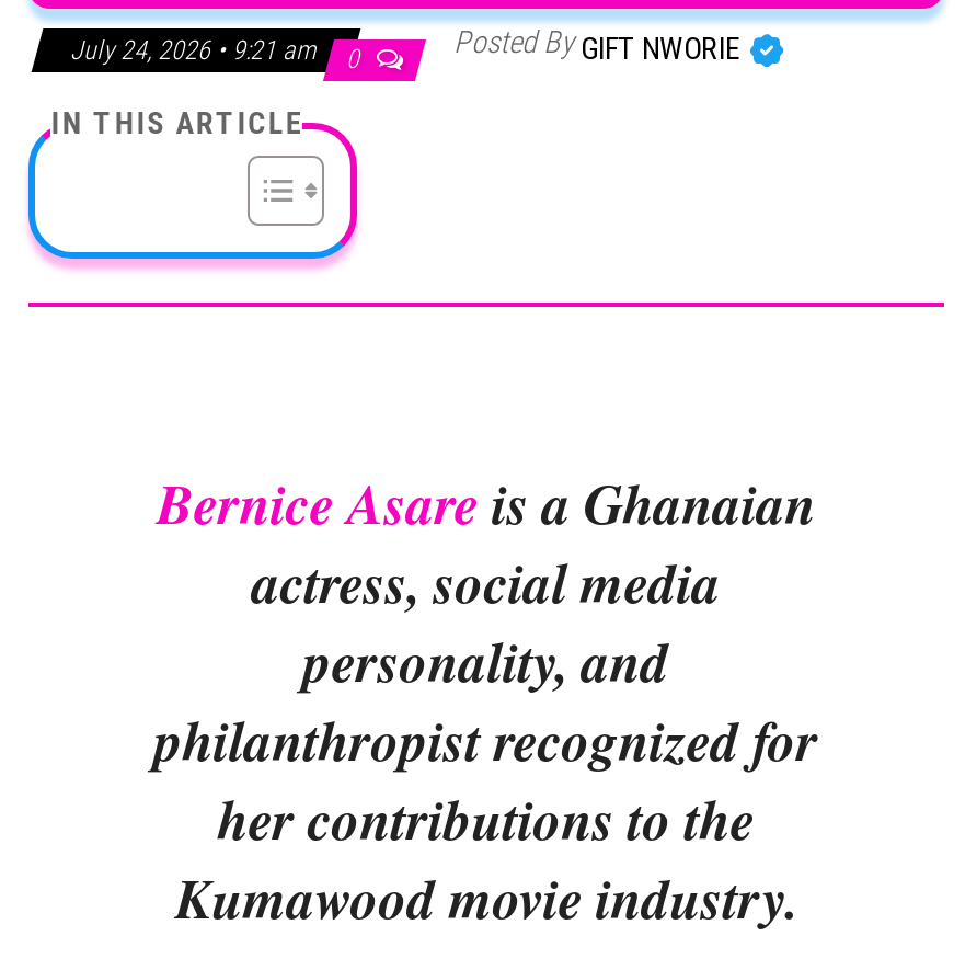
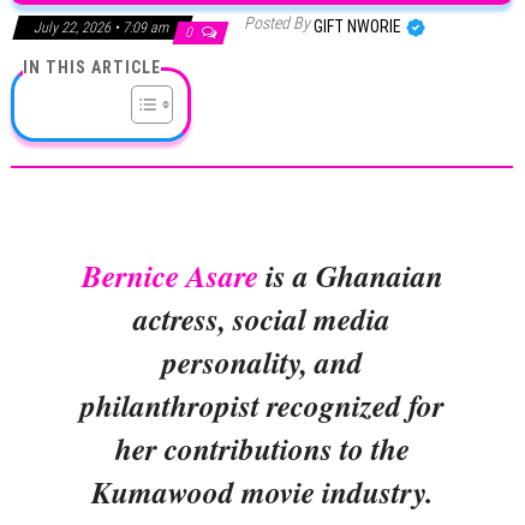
- July 24, 2026 • 9:21 am 0
+ July 22, 2026 • 7:09 am 0
